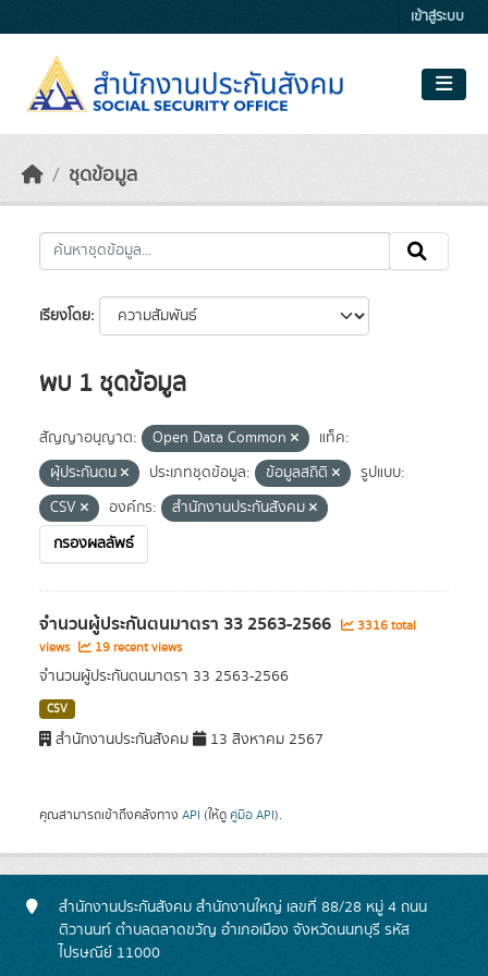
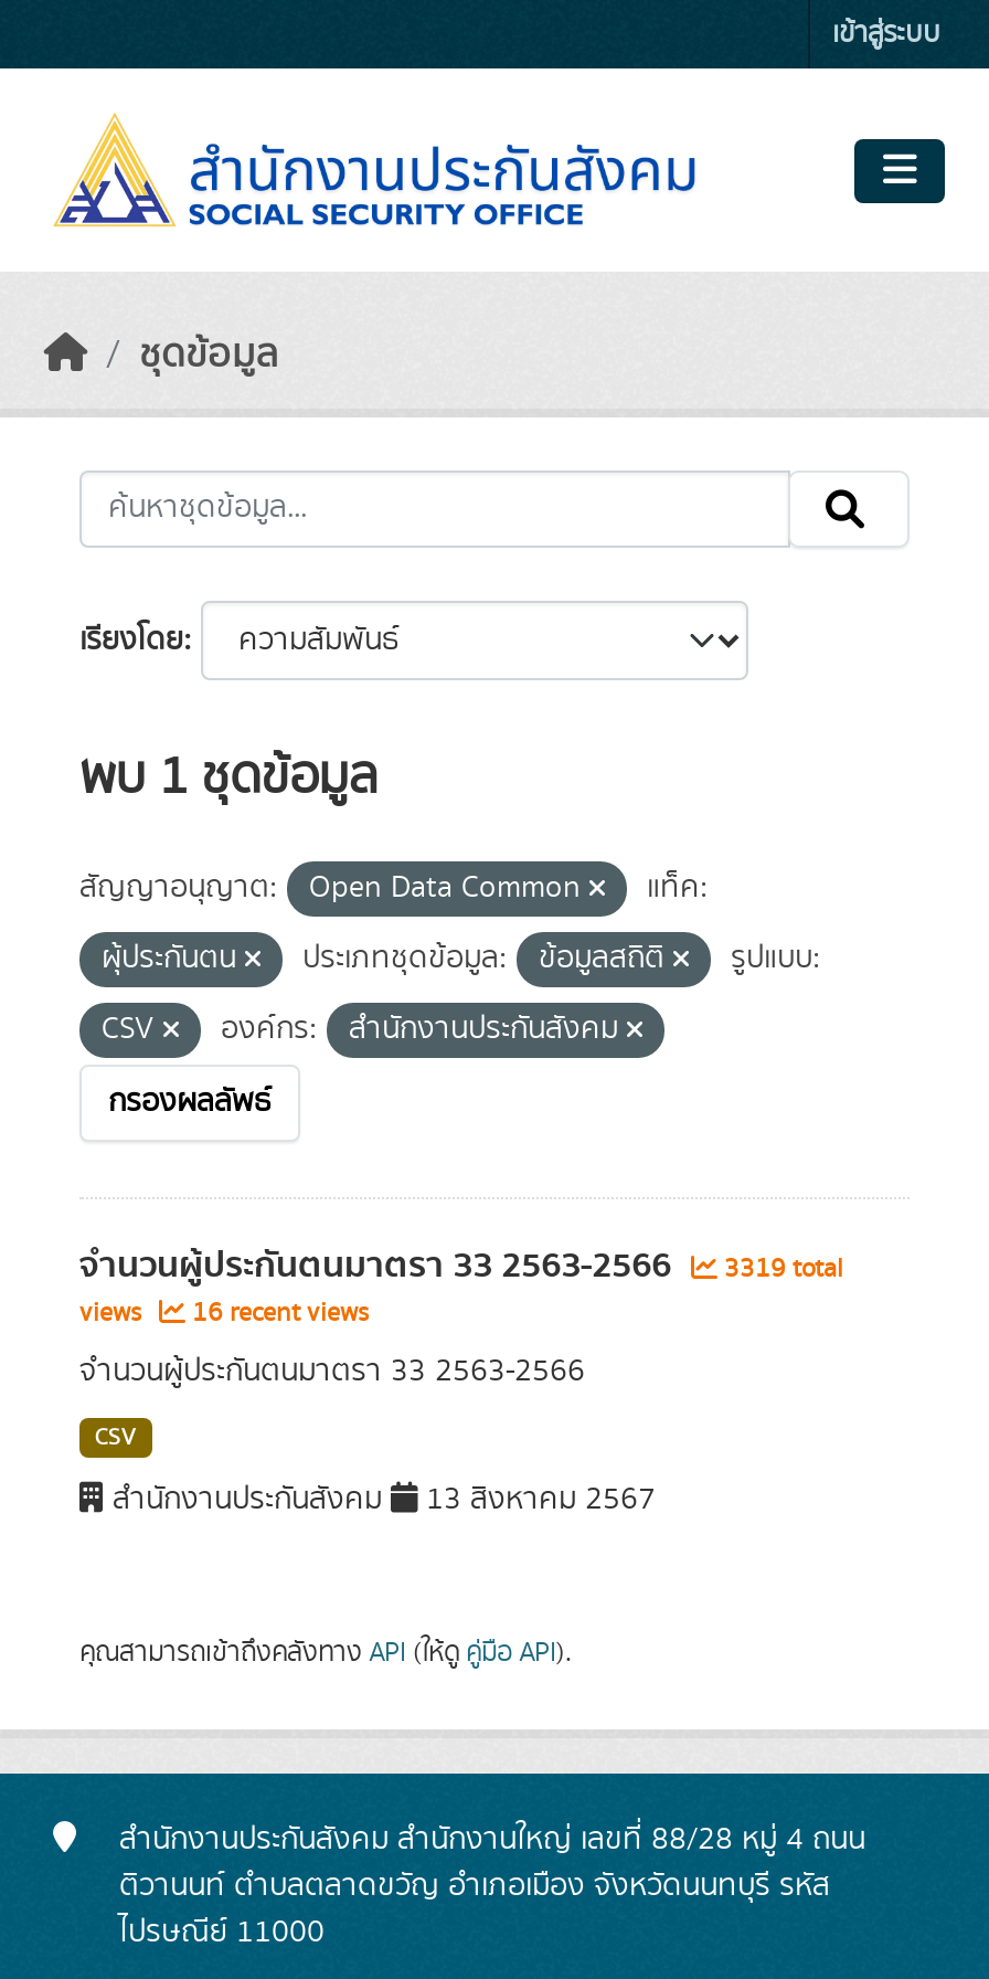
- จำนวนผู้ประกันตนมาตรา 33 2563-2566 3316 total
+ จำนวนผู้ประกันตนมาตรา 33 2563-2566 3319 total

- views 19 recent views
+ views 16 recent views
